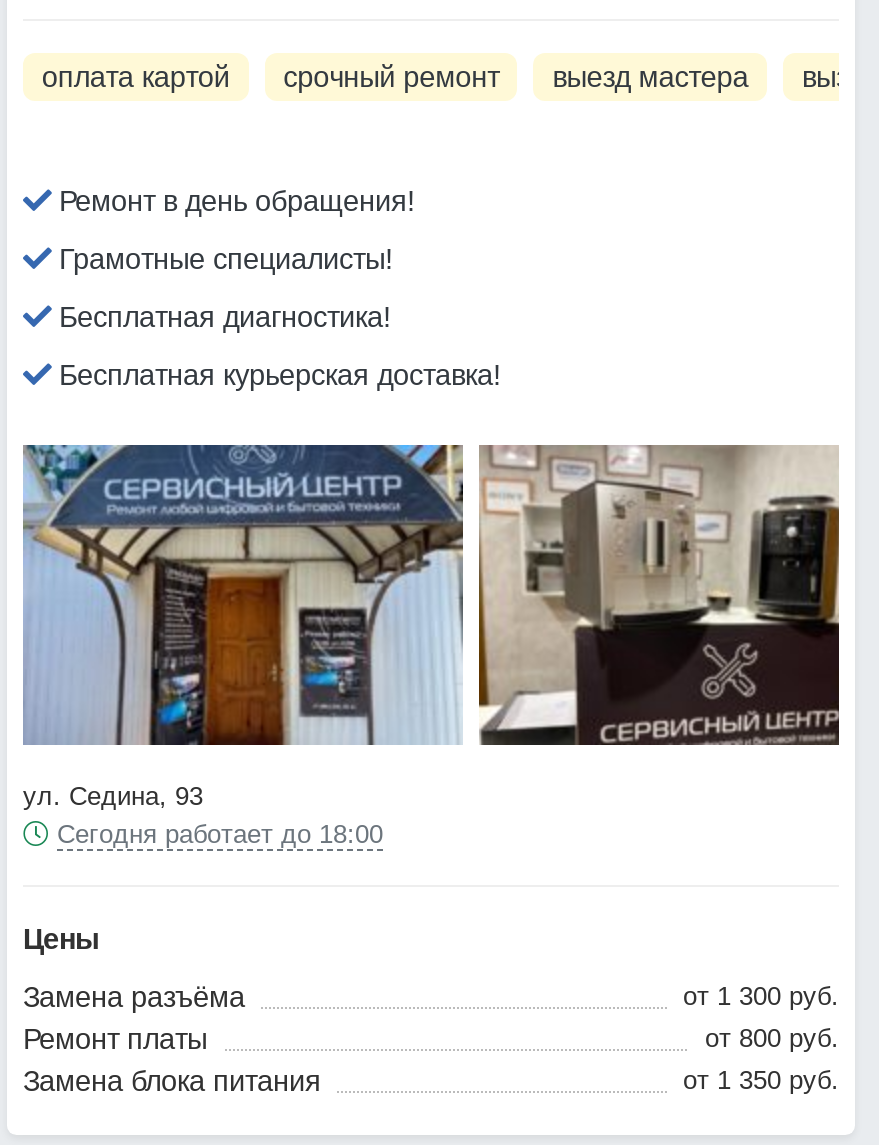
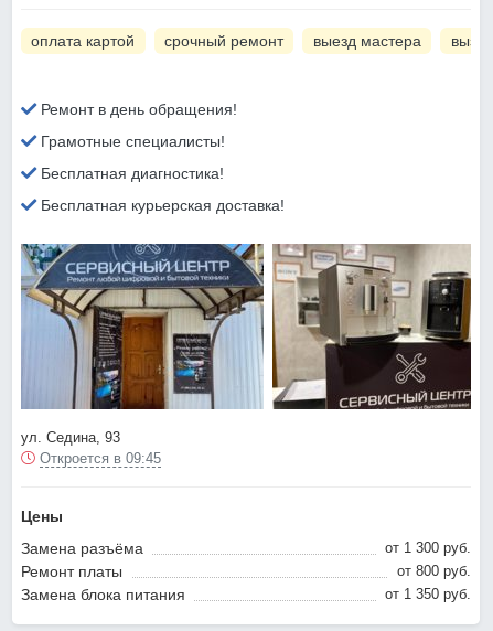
- Сегодня работает до 18:00
+ Откроется в 09:45
